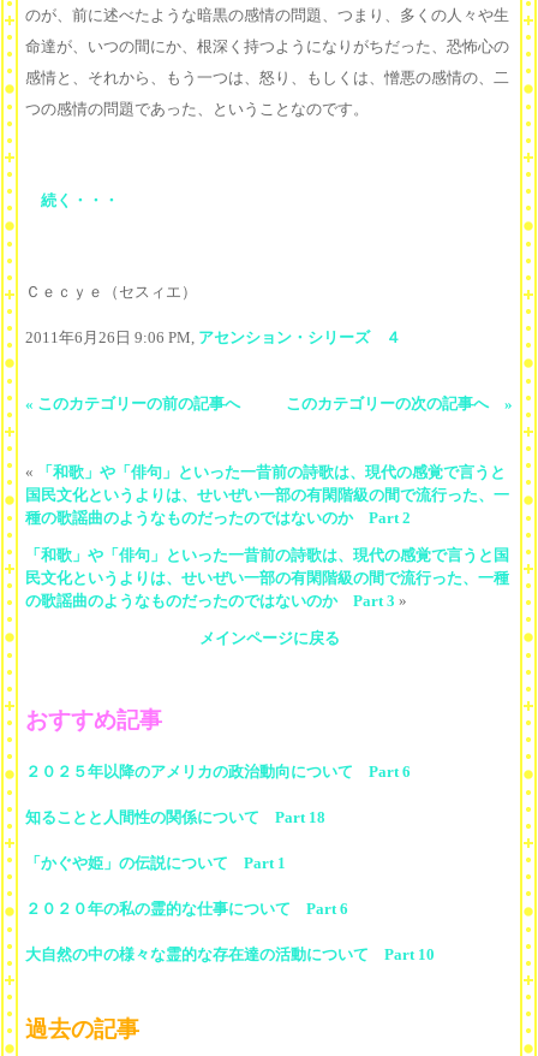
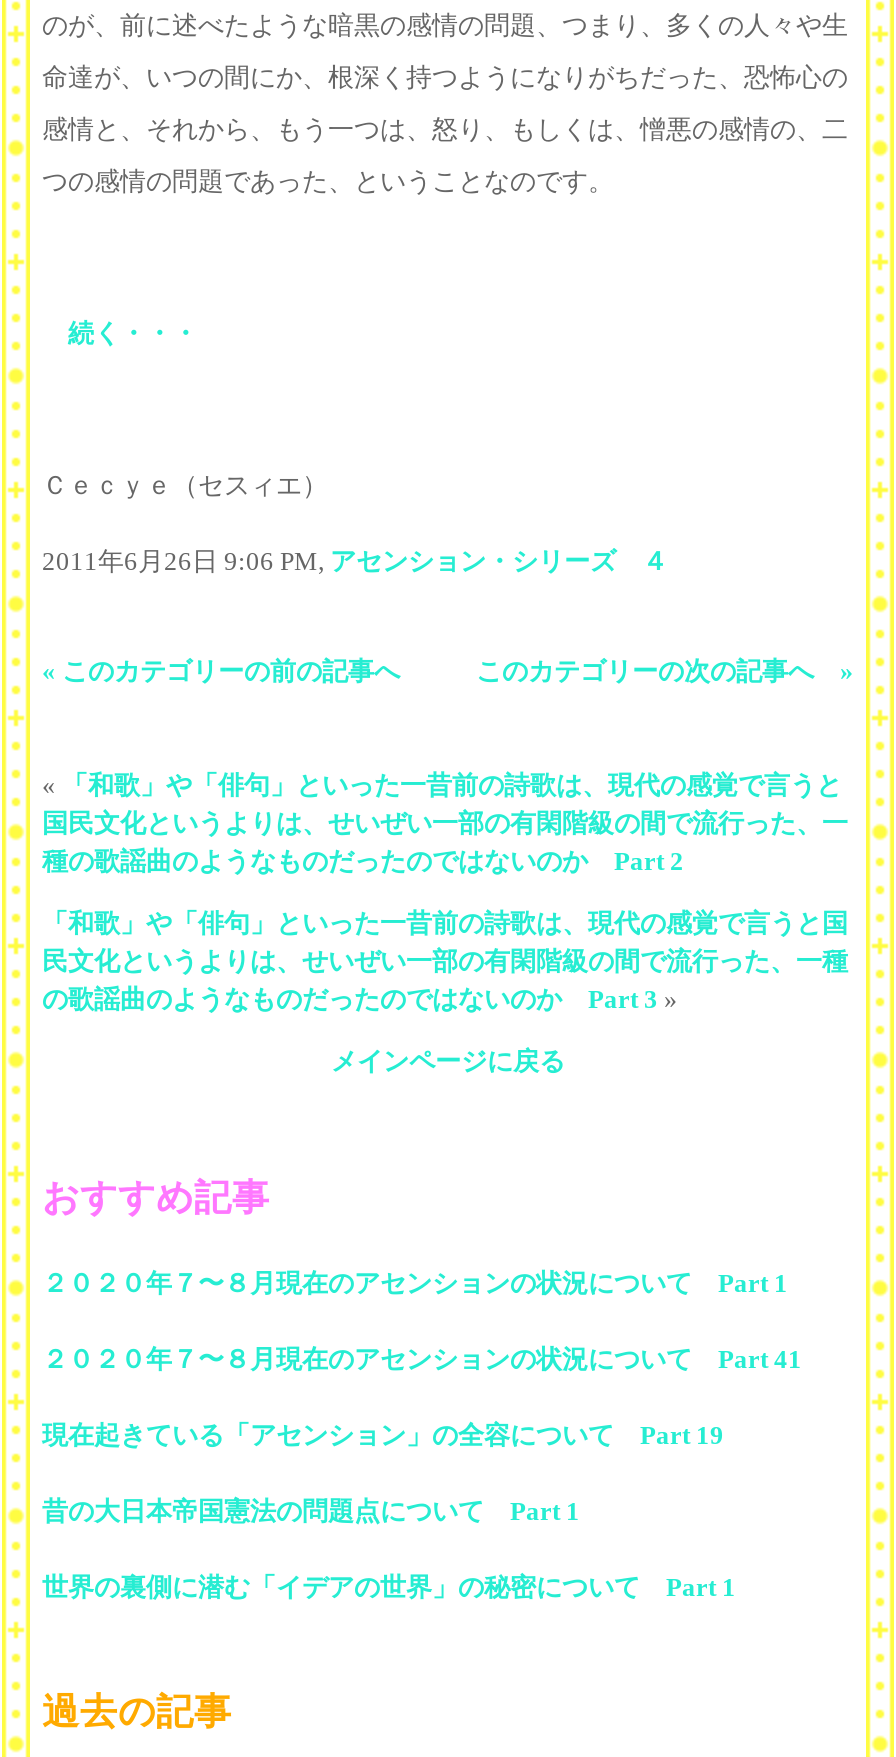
- ２０２５年以降のアメリカの政治動向について Part 6
+ ２０２０年７〜８月現在のアセンションの状況について Part 1

- 知ることと人間性の関係について Part 18
+ ２０２０年７〜８月現在のアセンションの状況について Part 41

- 「かぐや姫」の伝説について Part 1
+ 現在起きている「アセンション」の全容について Part 19

- ２０２０年の私の霊的な仕事について Part 6
+ 昔の大日本帝国憲法の問題点について Part 1

- 大自然の中の様々な霊的な存在達の活動について Part 10
+ 世界の裏側に潜む「イデアの世界」の秘密について Part 1
